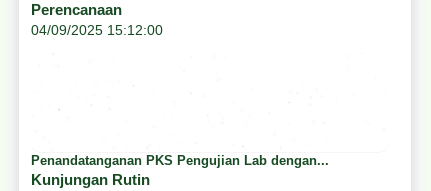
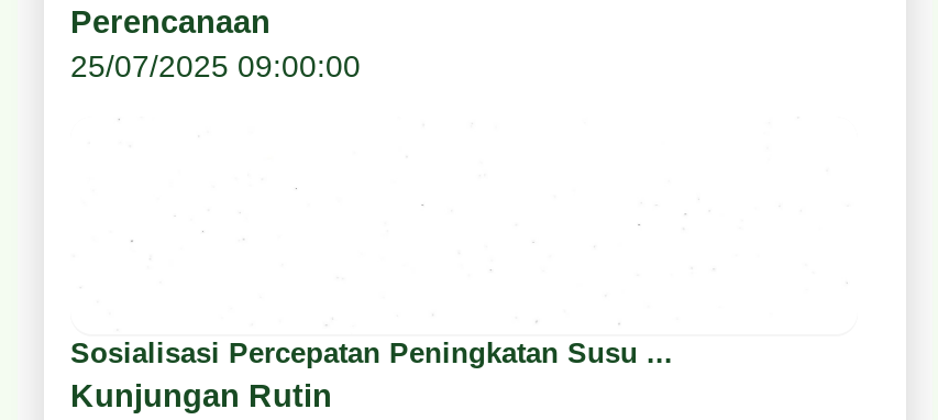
- 04/09/2025 15:12:00
+ 25/07/2025 09:00:00

- Penandatanganan PKS Pengujian Lab dengan...
+ Sosialisasi Percepatan Peningkatan Susu ...
